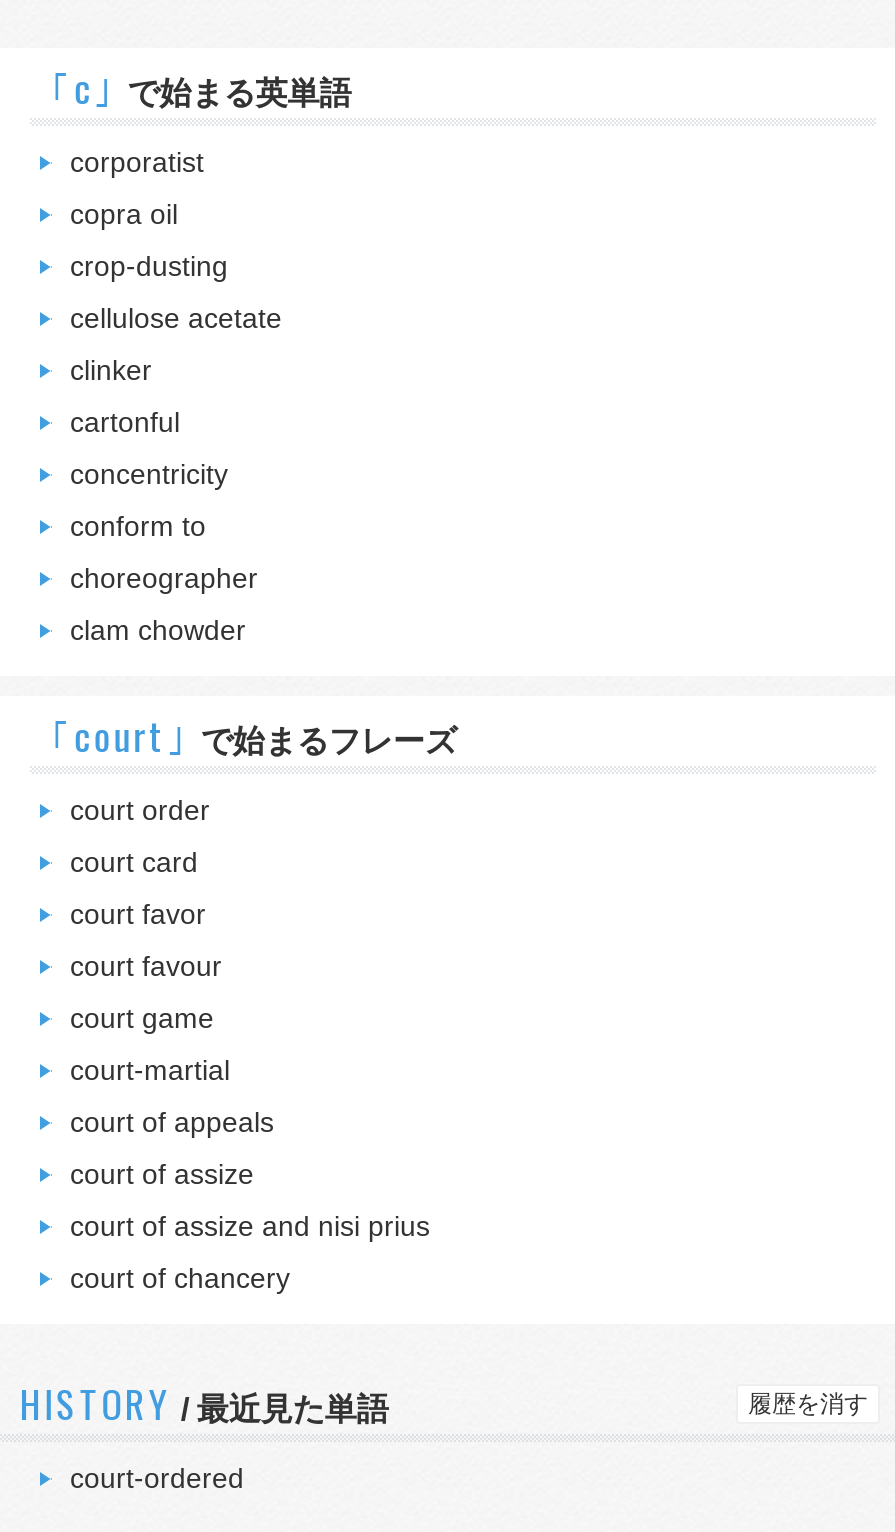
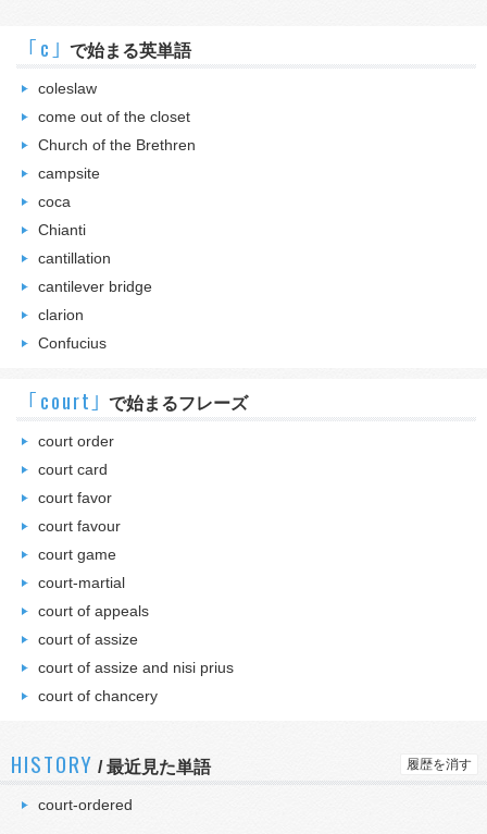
- corporatist
+ coleslaw

- copra oil
+ come out of the closet

- crop-dusting
+ Church of the Brethren

- cellulose acetate
+ campsite

- clinker
+ coca

- cartonful
+ Chianti

- concentricity
+ cantillation

- conform to
+ cantilever bridge

- choreographer
+ clarion

- clam chowder
+ Confucius
